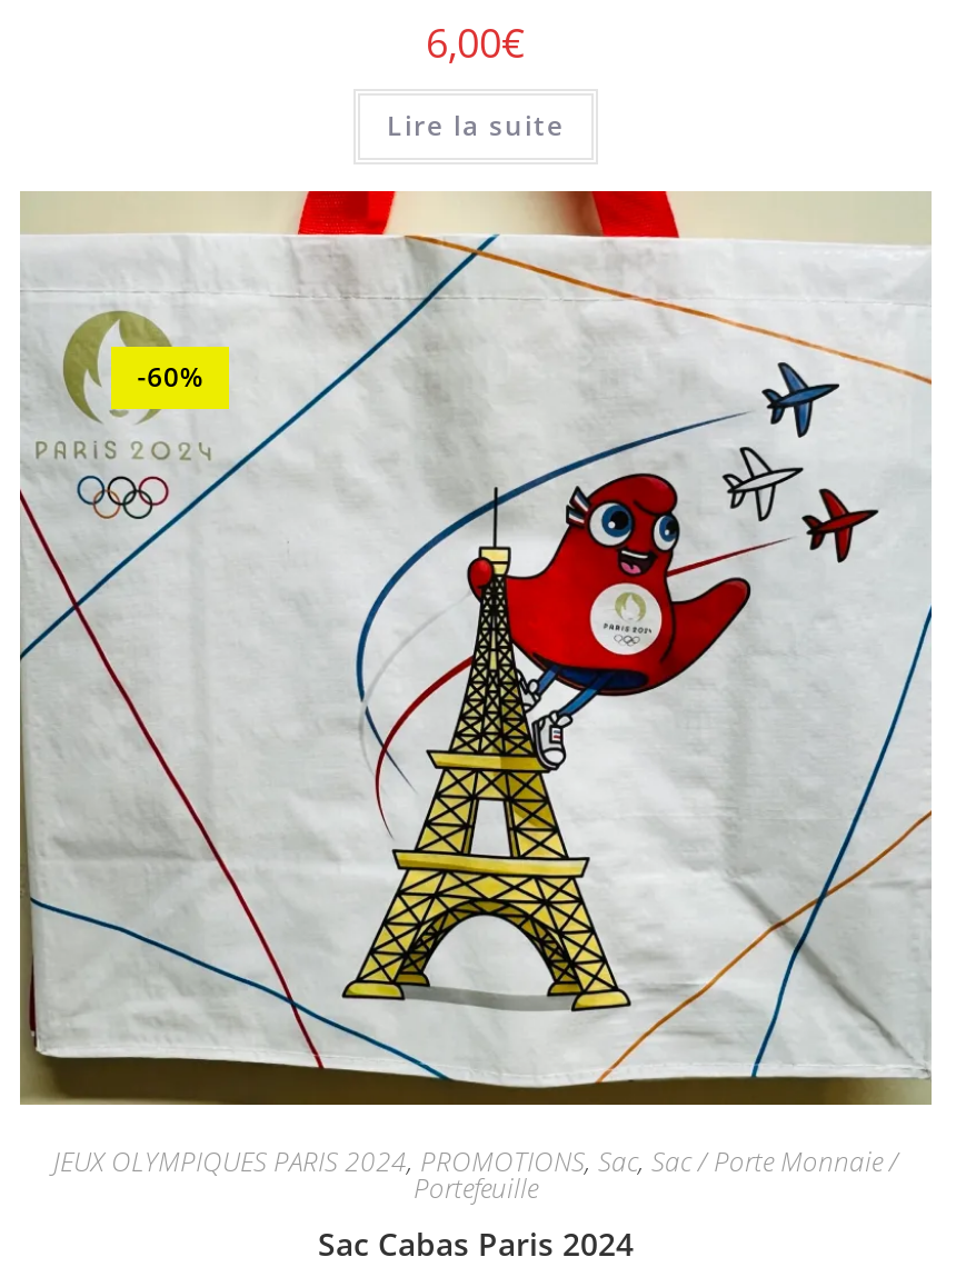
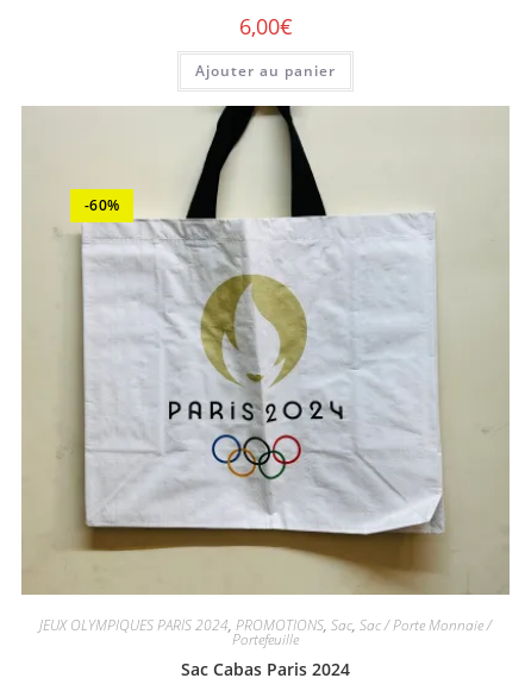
- Lire la suite
+ Ajouter au panier

- [image]
+ [image]
